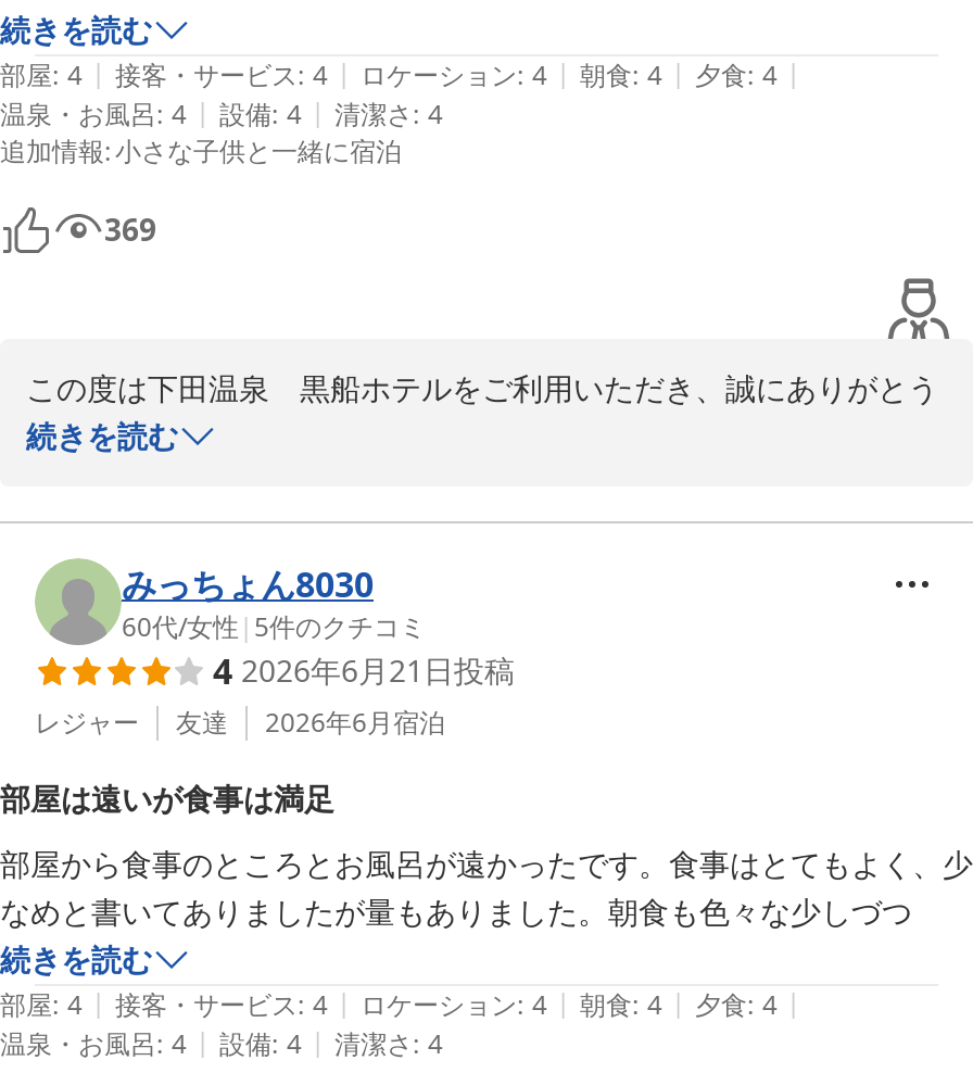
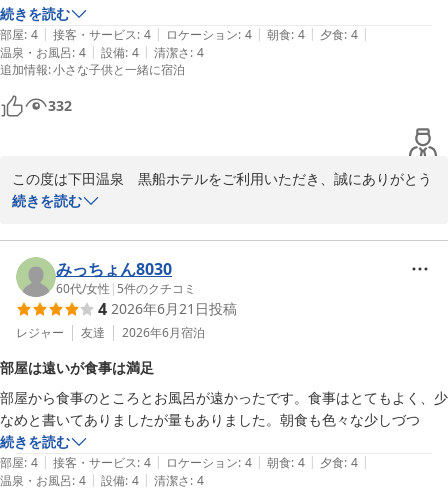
- 369
+ 332
